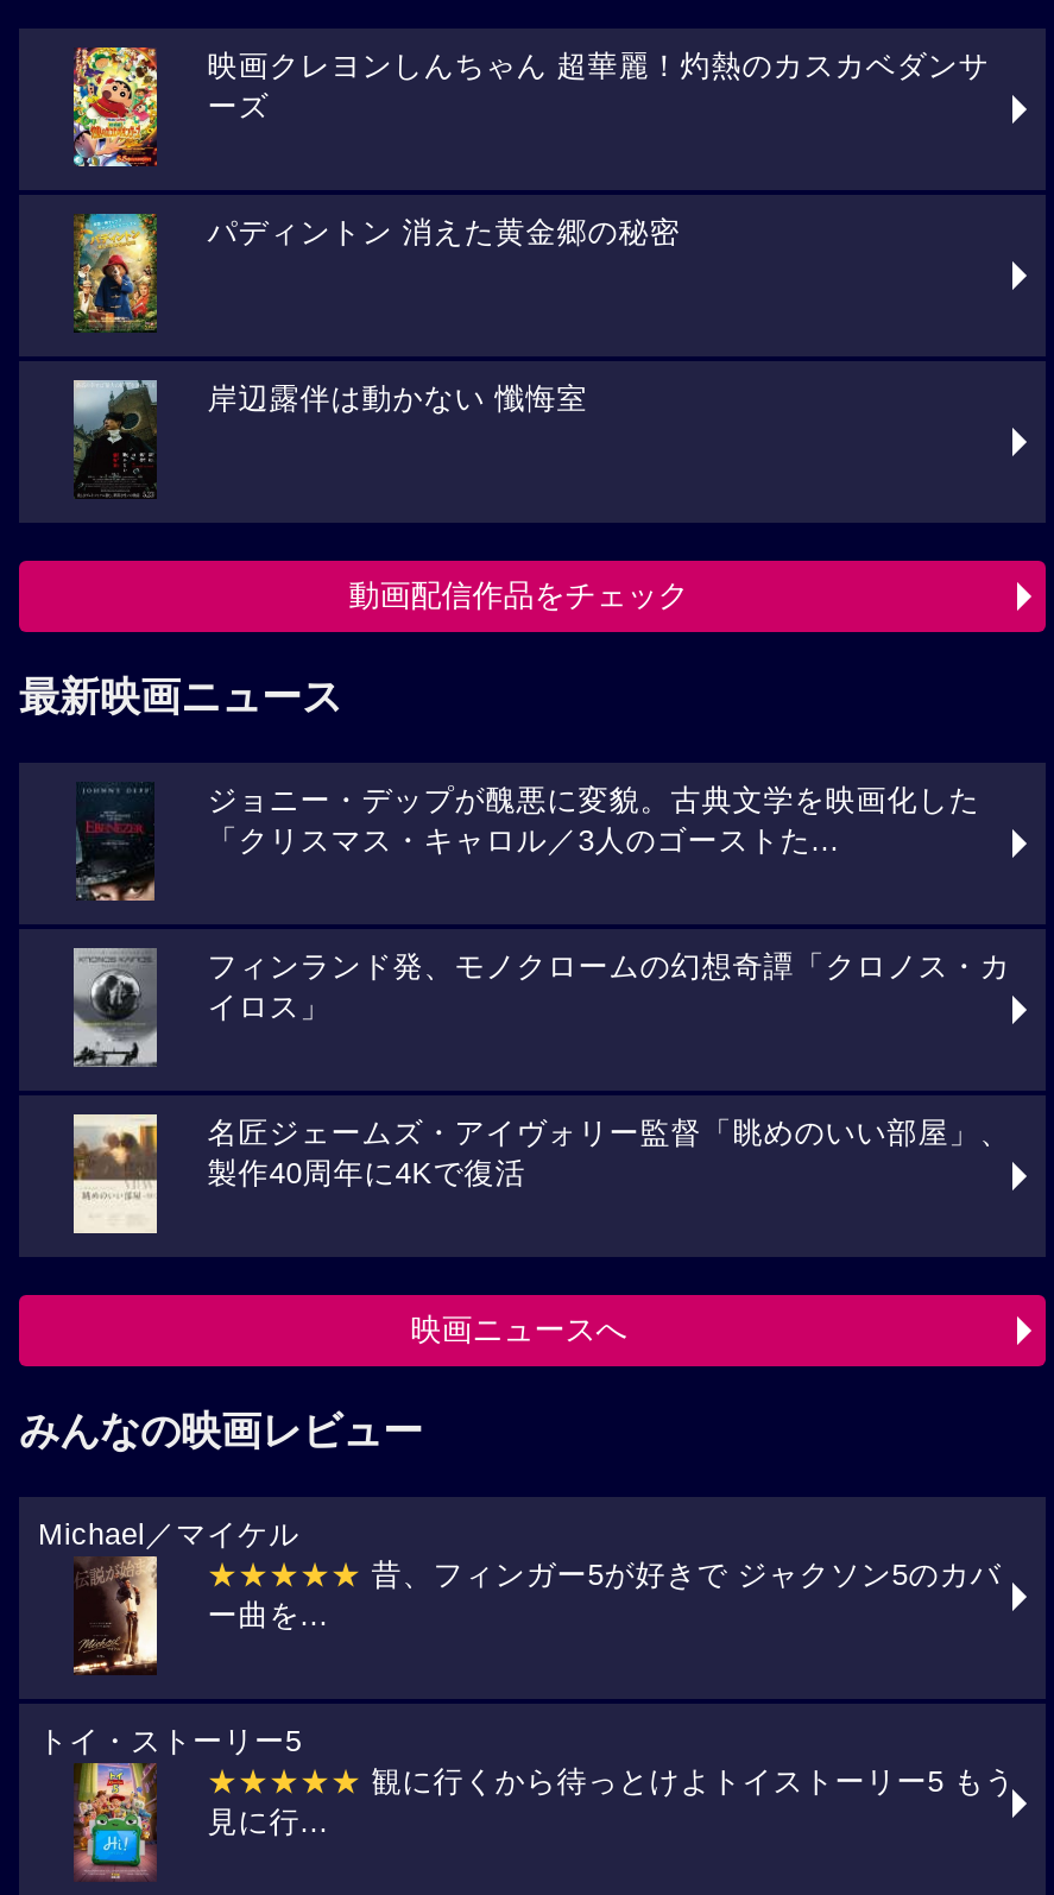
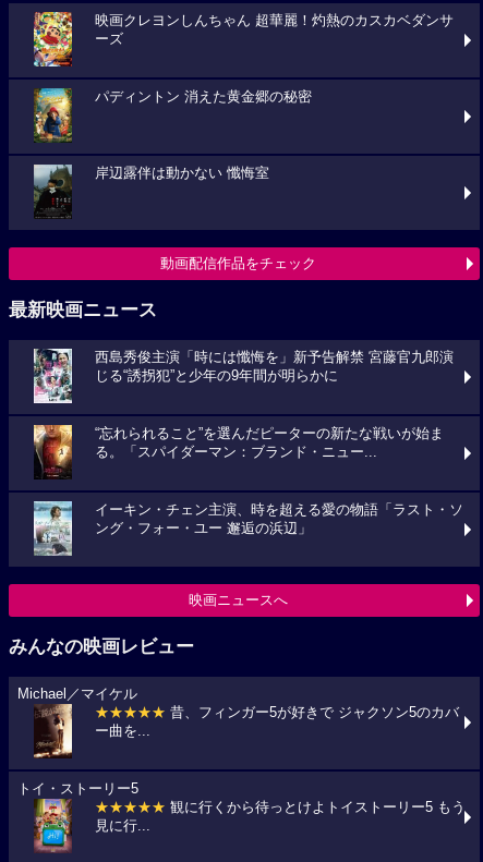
- [image]
- ジョニー・デップが醜悪に変貌。古典文学を映画化した
- 「クリスマス・キャロル／3人のゴーストた...
+ [image]
+ 西島秀俊主演「時には懺悔を」新予告解禁 宮藤官九郎演
+ じる“誘拐犯”と少年の9年間が明らかに

- [image]
- フィンランド発、モノクロームの幻想奇譚「クロノス・カ
- イロス」
+ [image]
+ “忘れられること”を選んだピーターの新たな戦いが始ま
+ る。「スパイダーマン：ブランド・ニュー...

- [image]
- 名匠ジェームズ・アイヴォリー監督「眺めのいい部屋」、
- 製作40周年に4Kで復活
+ [image]
+ イーキン・チェン主演、時を超える愛の物語「ラスト・ソ
+ ング・フォー・ユー 邂逅の浜辺」
